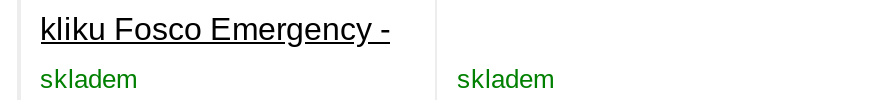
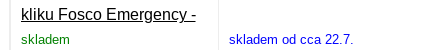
- skladem
+ skladem od cca 22.7.
